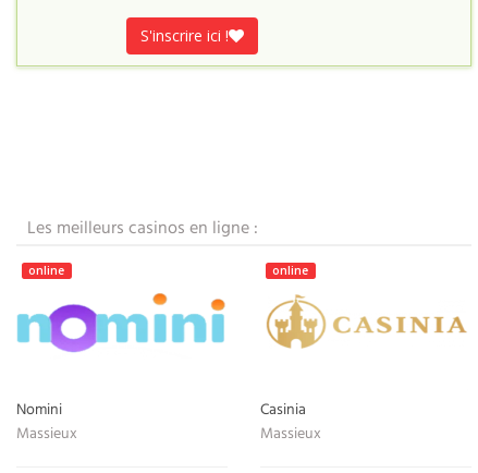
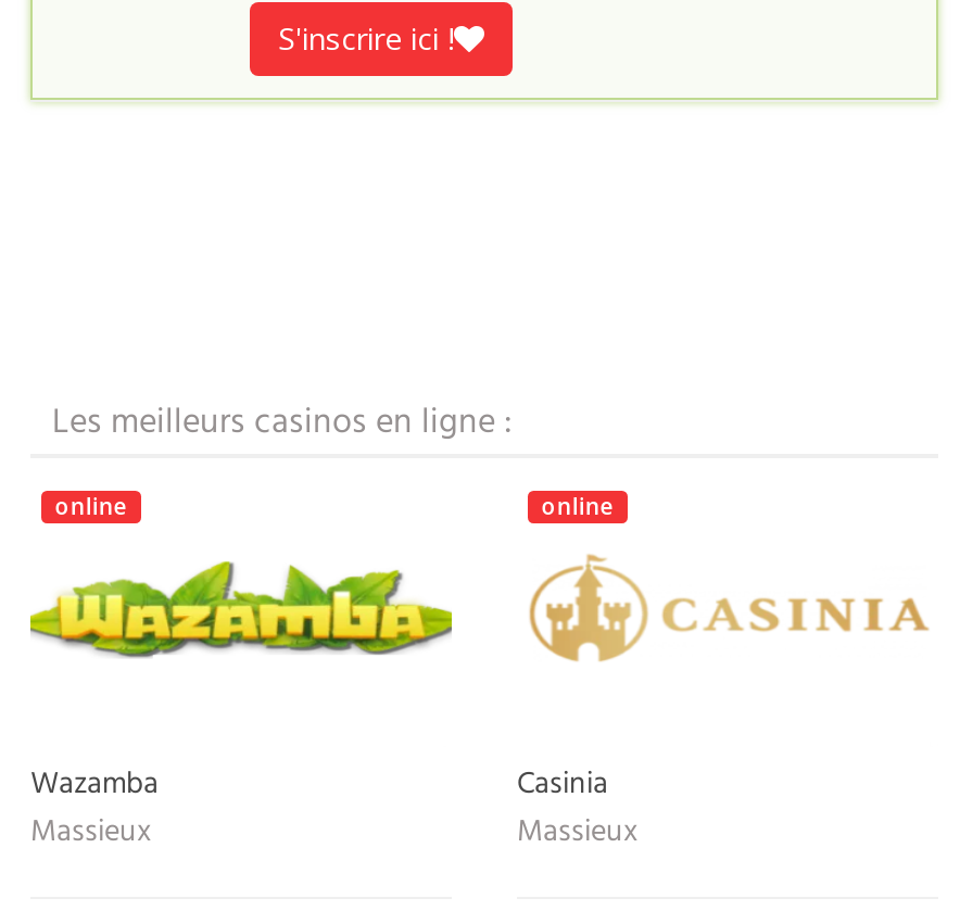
- [image]
+ [image]

- Nomini
+ Wazamba
